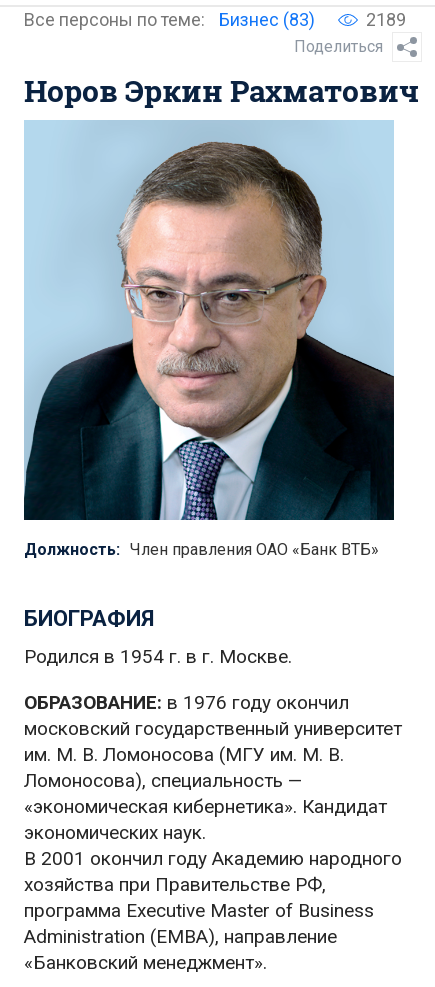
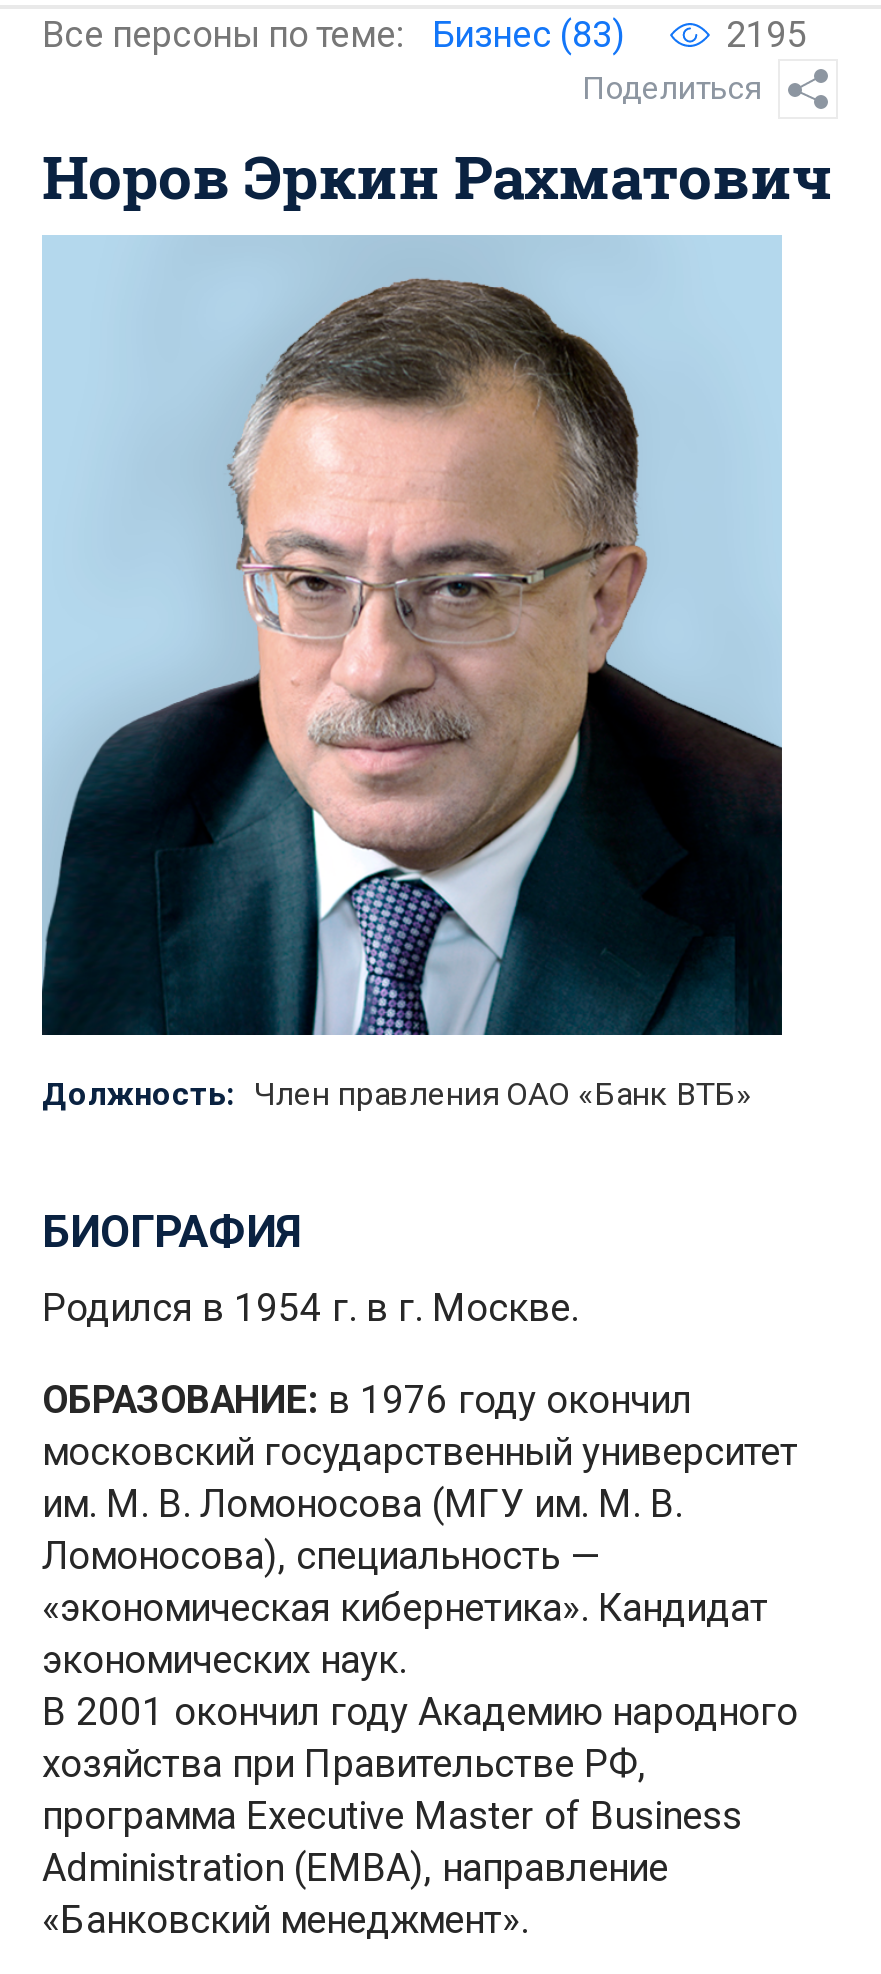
- 2189
+ 2195
